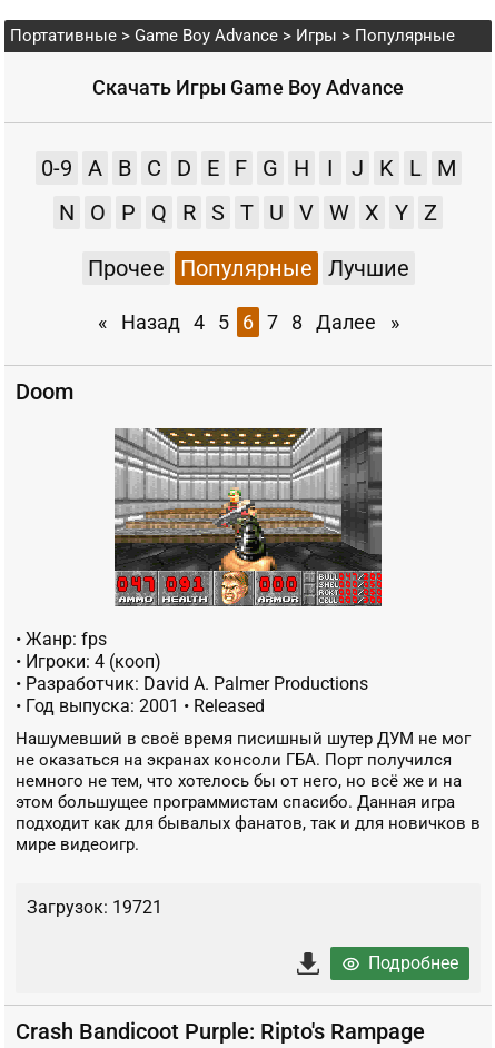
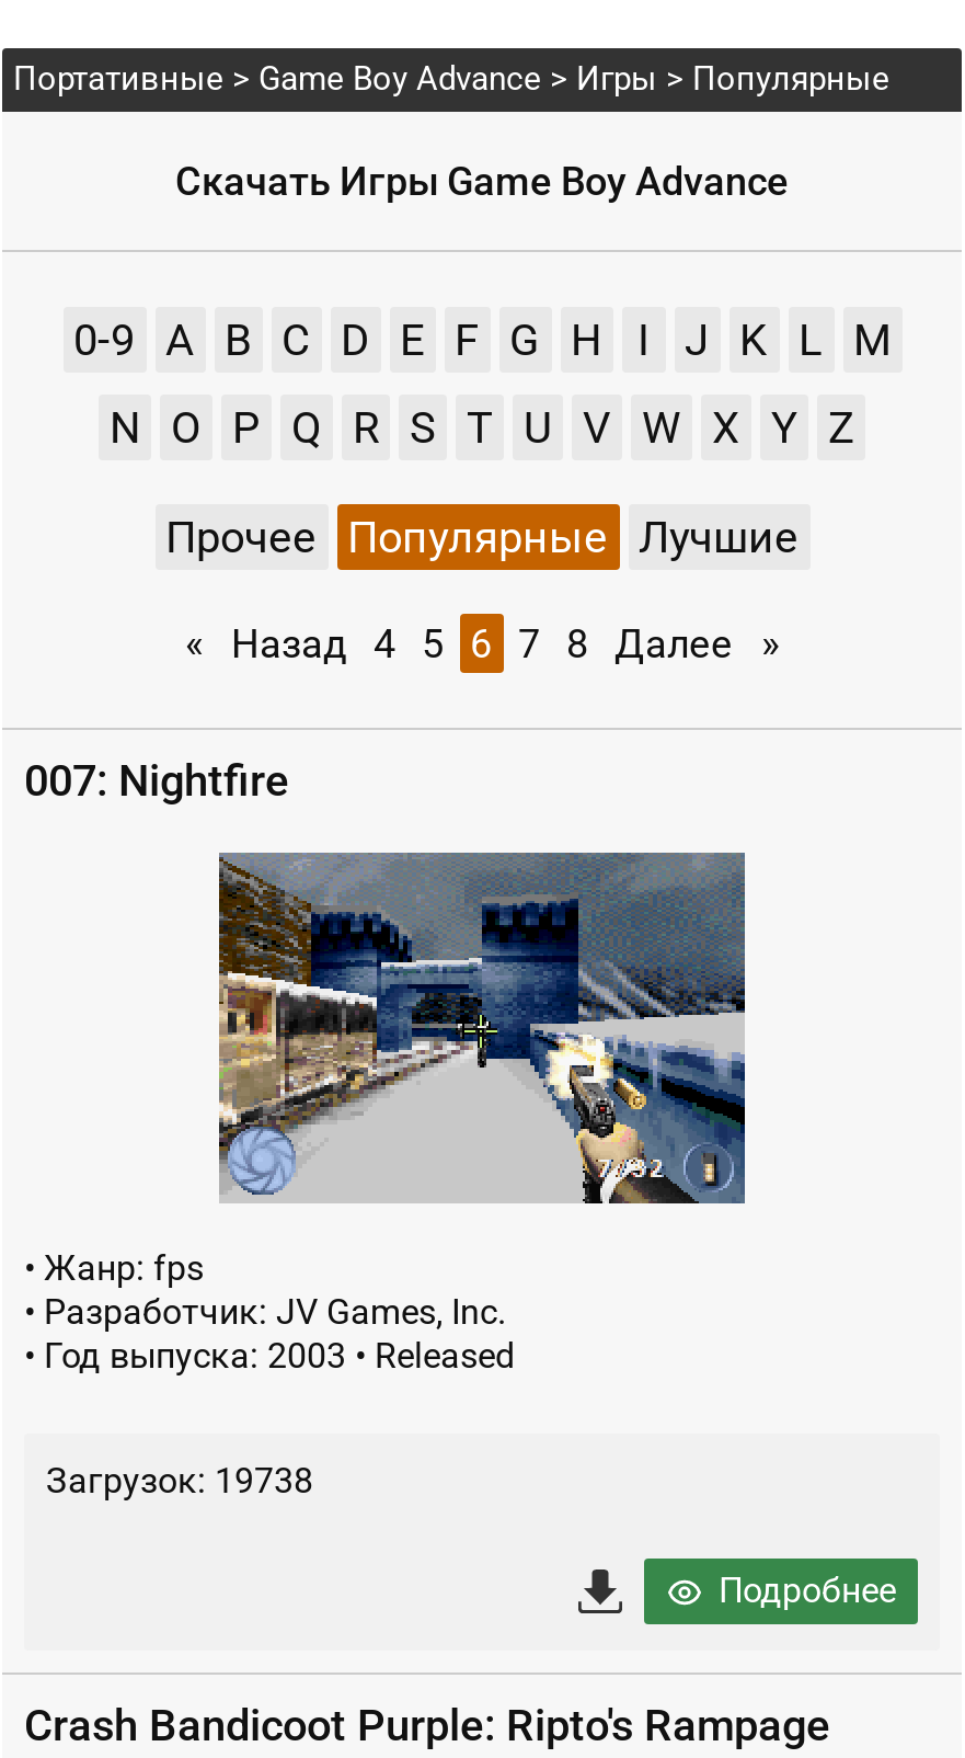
- Doom
+ 007: Nightfire

- [image]
- • Игроки: 4 (кооп)
- • Разработчик: David A. Palmer Productions
- • Год выпуска: 2001 • Released
- Нашумевший в своё время писишный шутер ДУМ не мог
- не оказаться на экранах консоли ГБА. Порт получился
- немного не тем, что хотелось бы от него, но всё же и на
- этом большущее программистам спасибо. Данная игра
- подходит как для бывалых фанатов, так и для новичков в
- мире видеоигр.
- Загрузок: 19721
+ [image]
+ • Разработчик: JV Games, Inc.
+ • Год выпуска: 2003 • Released
+ Загрузок: 19738
